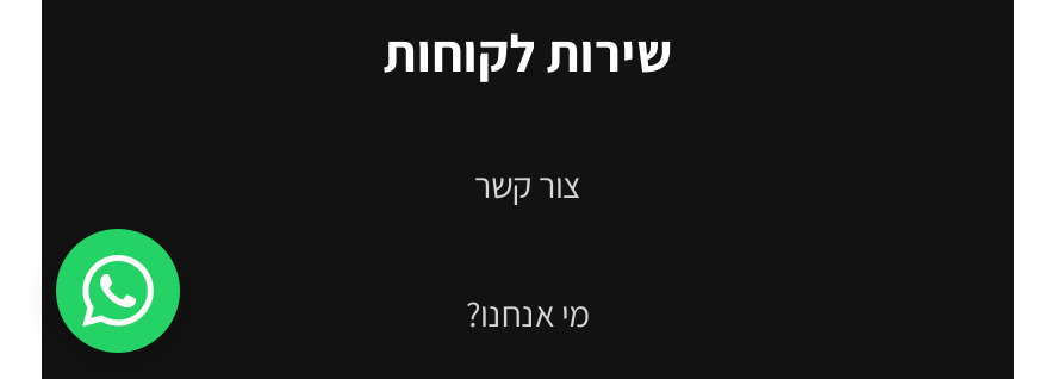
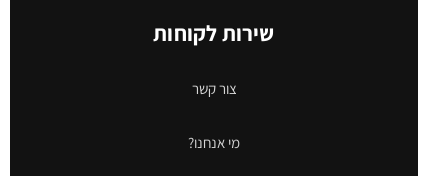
- [image]
